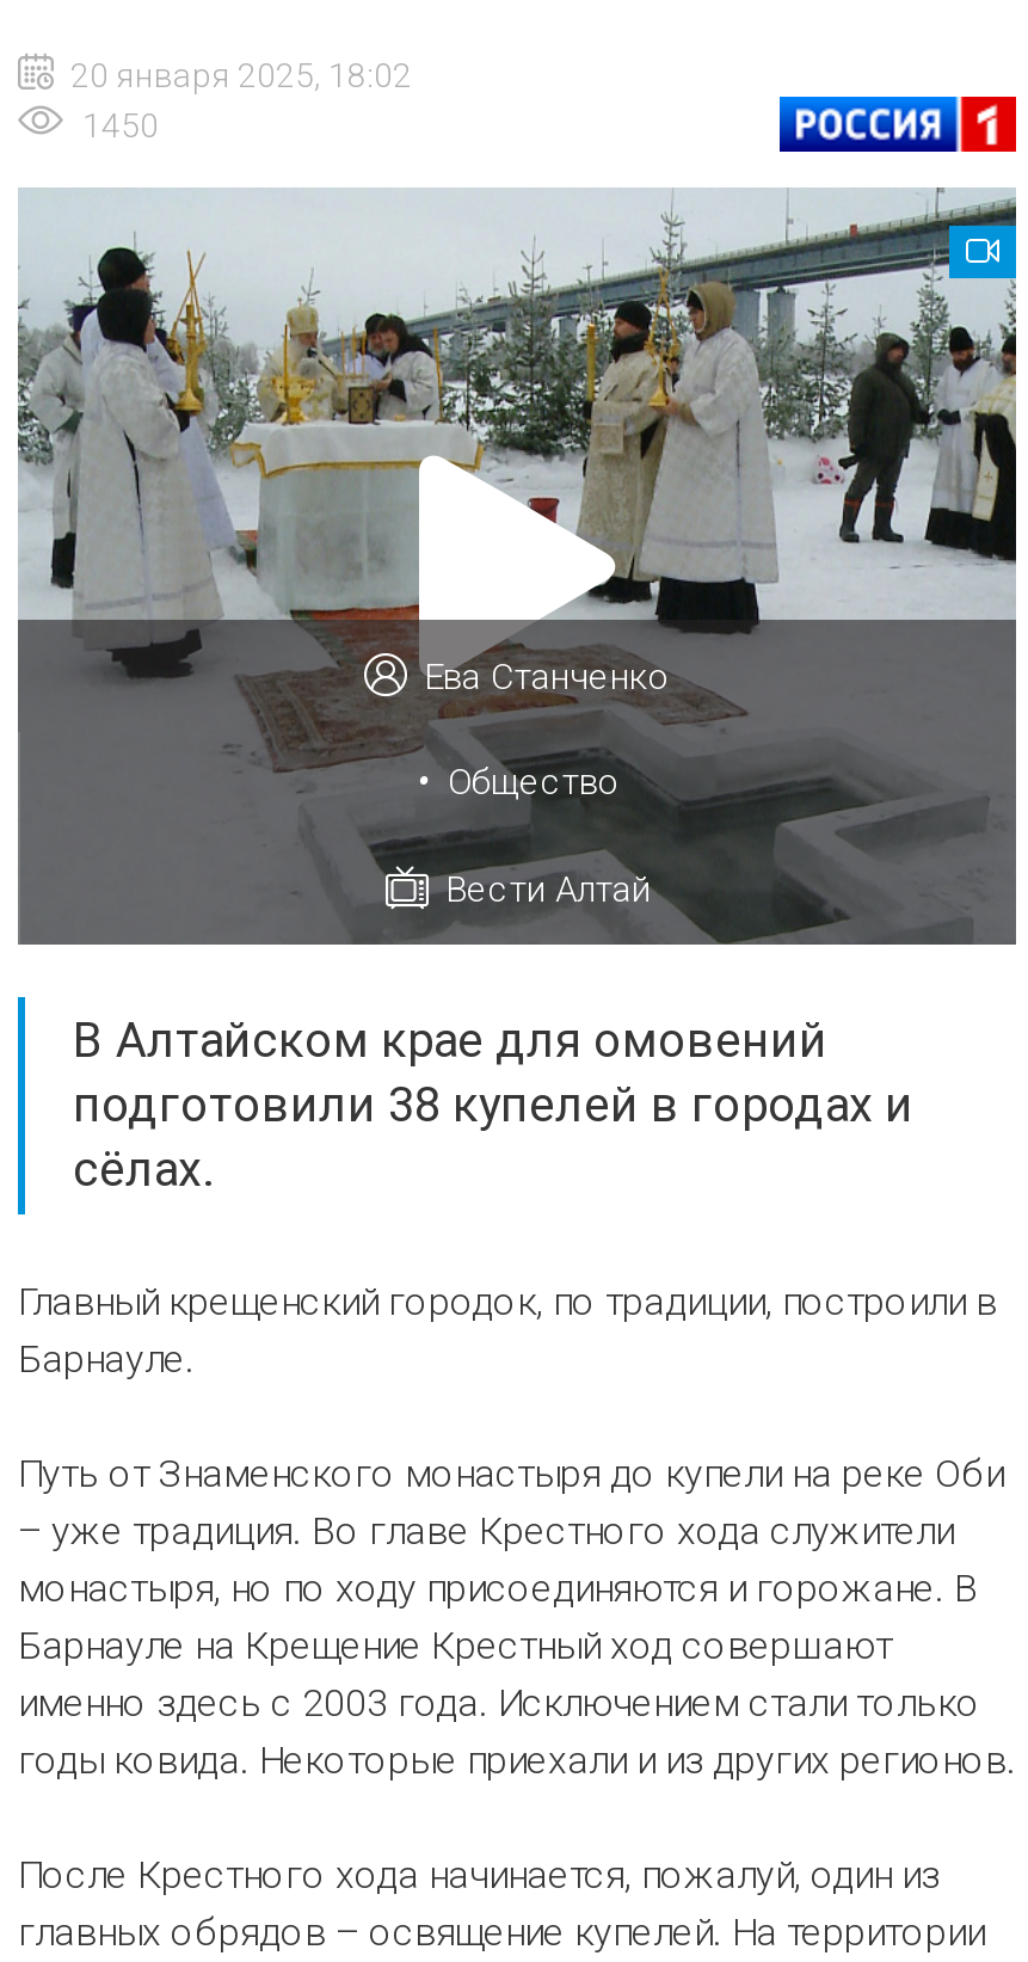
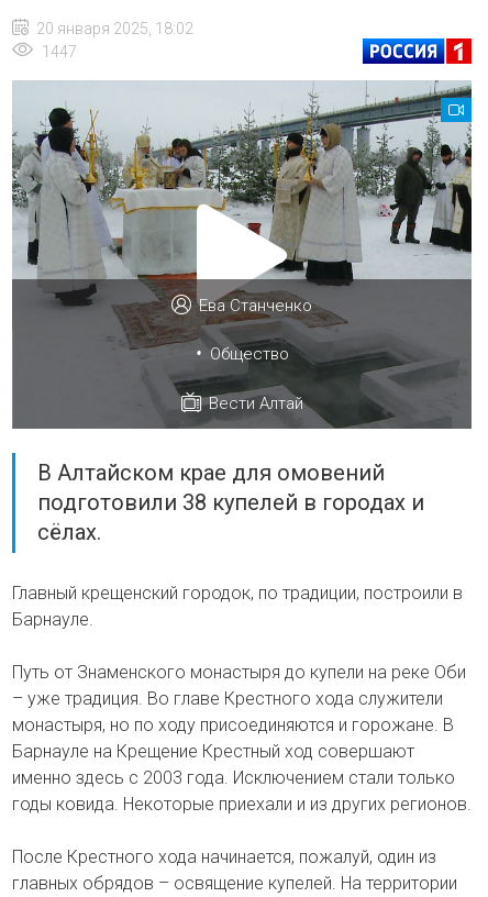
- 1450
+ 1447
